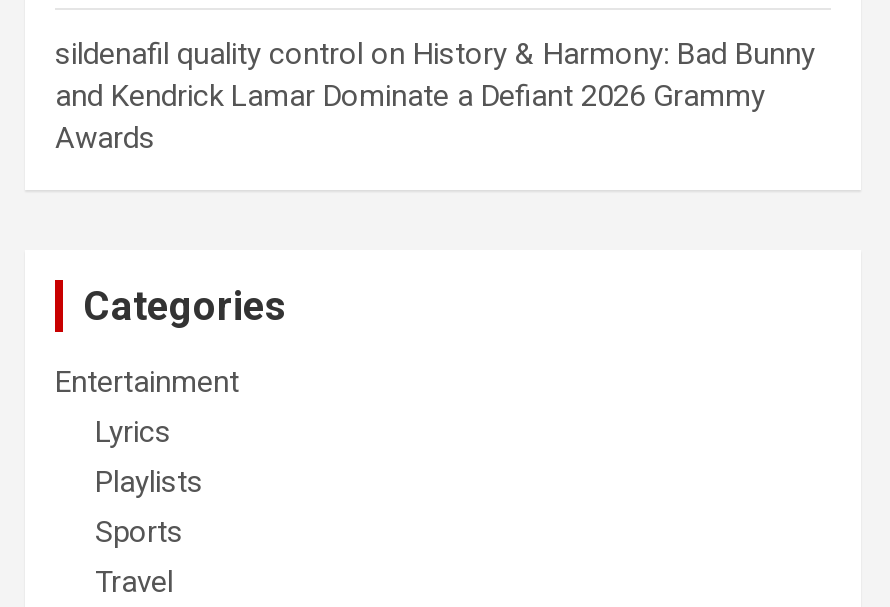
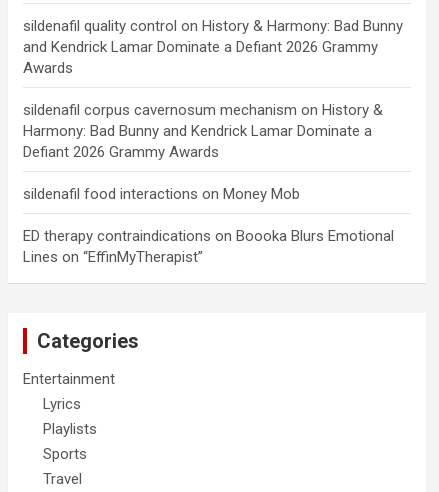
+ sildenafil corpus cavernosum mechanism on History &
+ Harmony: Bad Bunny and Kendrick Lamar Dominate a
+ Defiant 2026 Grammy Awards
+ sildenafil food interactions on Money Mob
+ ED therapy contraindications on Boooka Blurs Emotional
+ Lines on “EffinMyTherapist”
